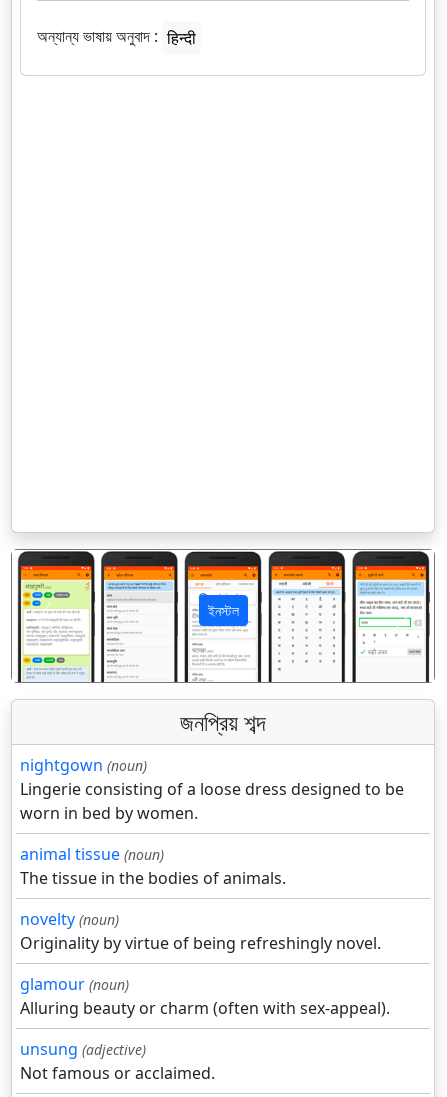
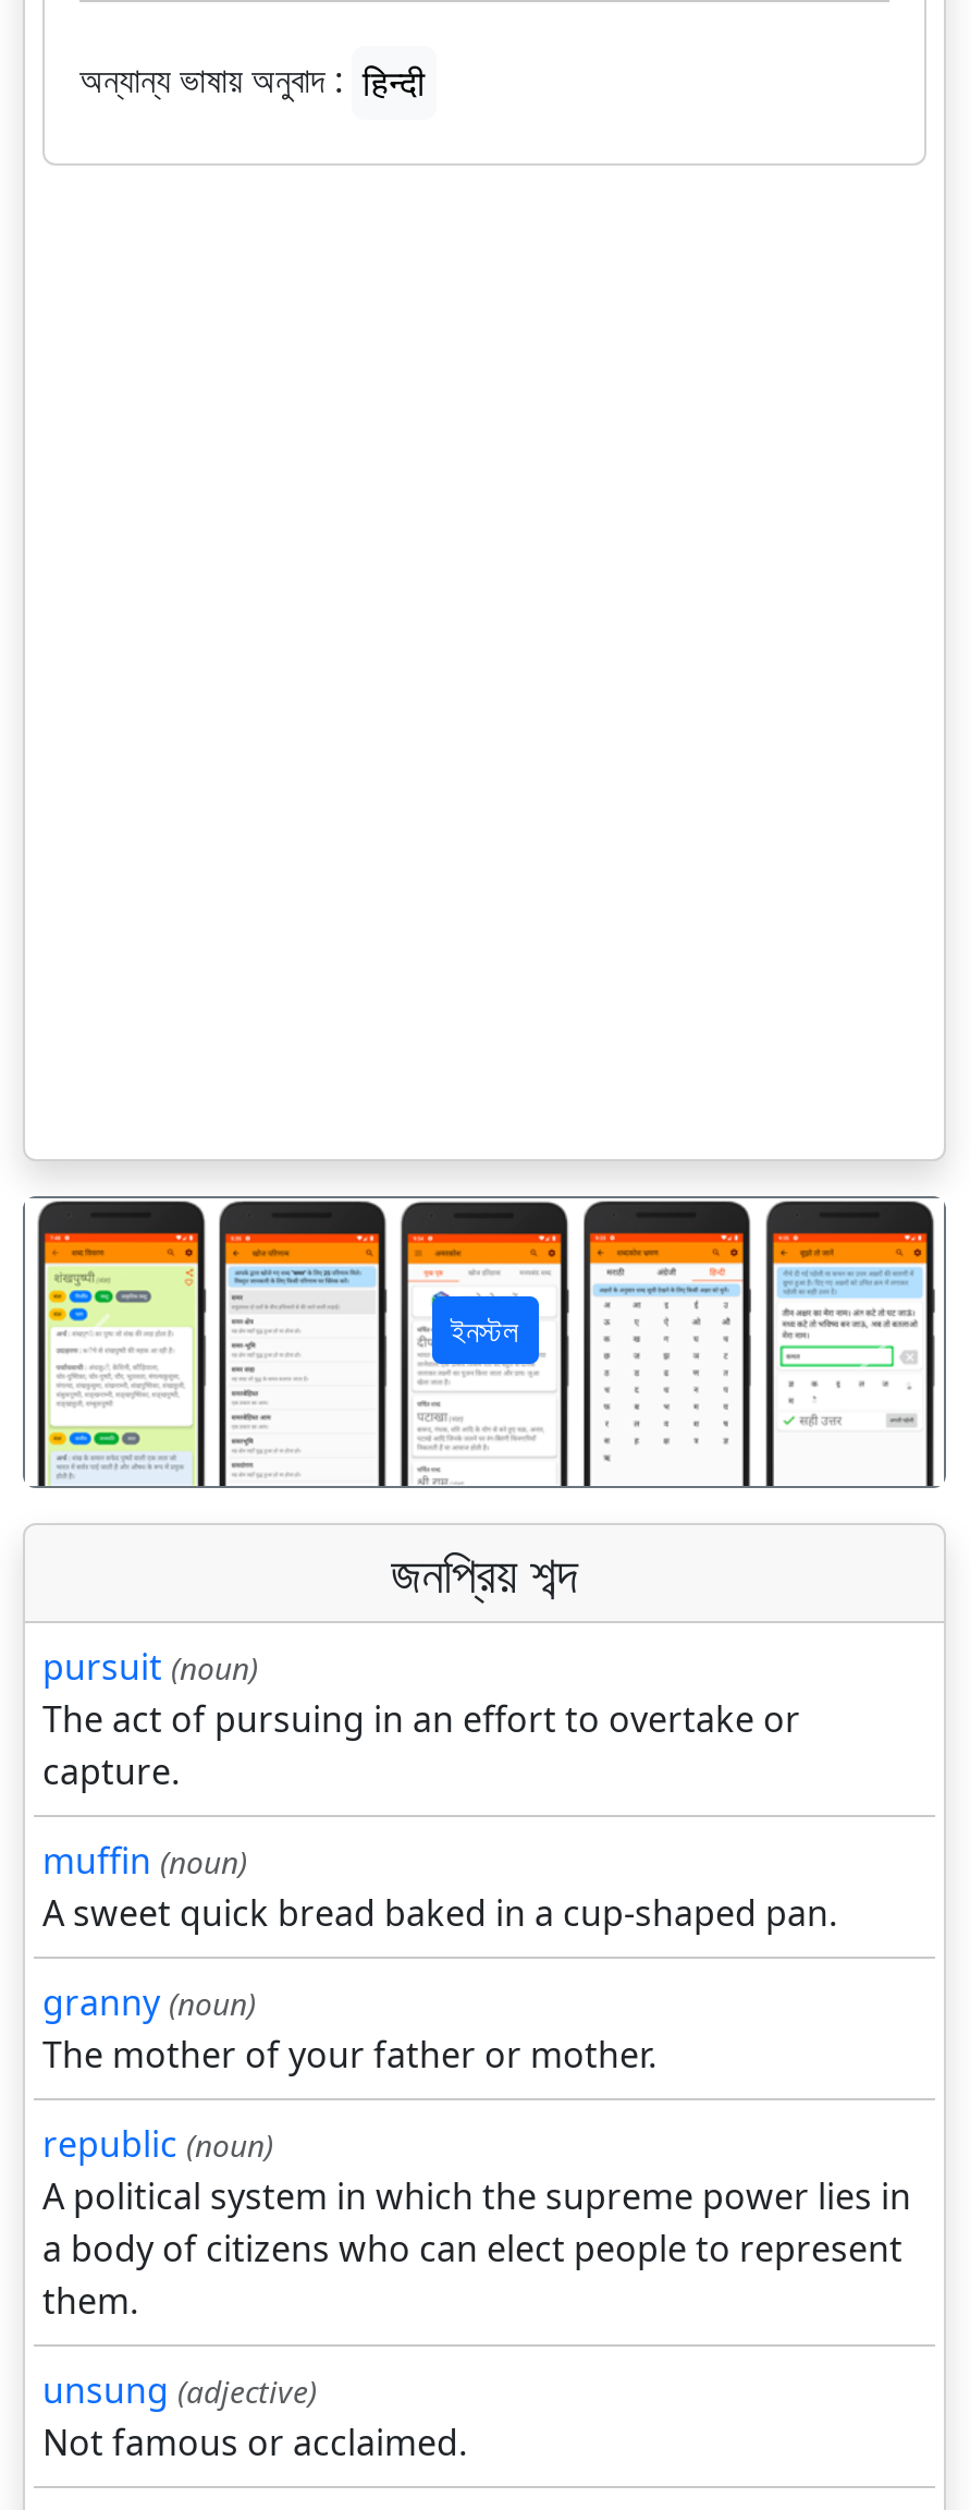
- nightgown (noun)
- Lingerie consisting of a loose dress designed to be
- worn in bed by women.
+ pursuit (noun)
+ The act of pursuing in an effort to overtake or
+ capture.

- animal tissue (noun)
- The tissue in the bodies of animals.
+ muffin (noun)
+ A sweet quick bread baked in a cup-shaped pan.

- novelty (noun)
- Originality by virtue of being refreshingly novel.
+ granny (noun)
+ The mother of your father or mother.

- glamour (noun)
- Alluring beauty or charm (often with sex-appeal).
+ republic (noun)
+ A political system in which the supreme power lies in
+ a body of citizens who can elect people to represent
+ them.
